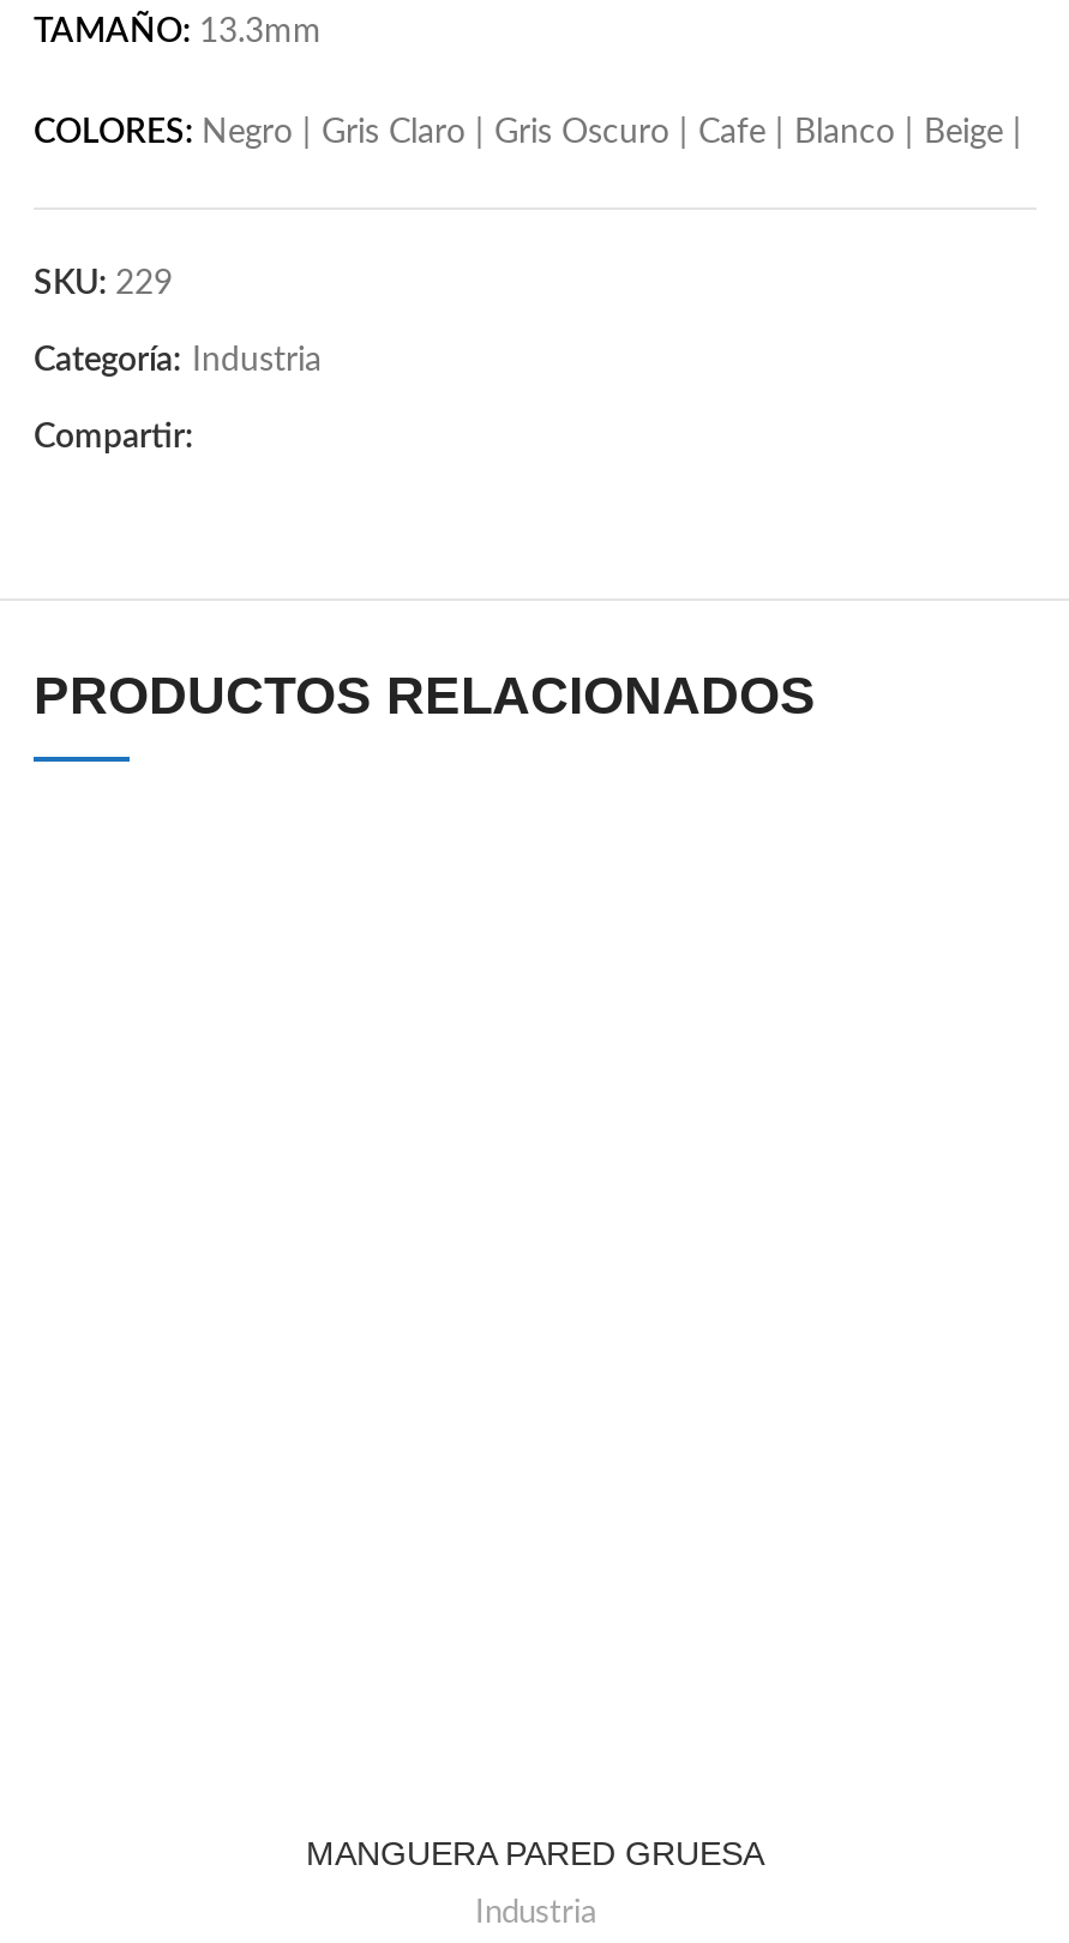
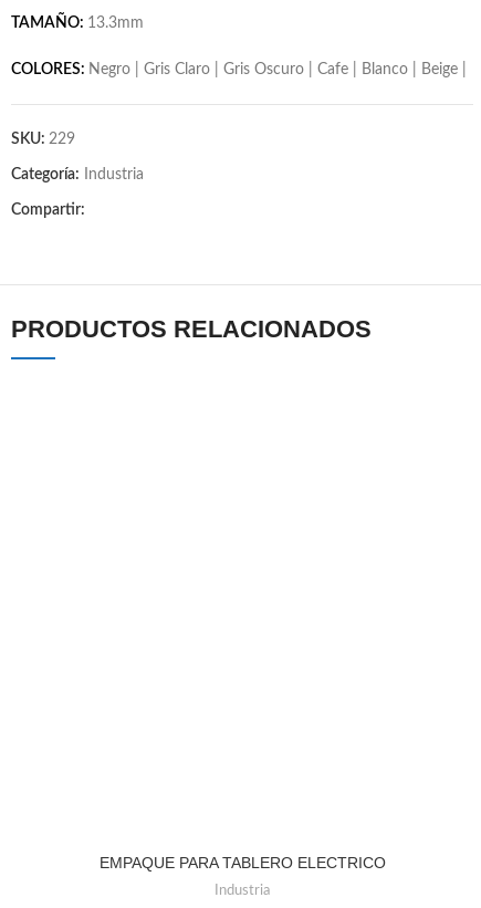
- MANGUERA PARED GRUESA
+ EMPAQUE PARA TABLERO ELECTRICO
